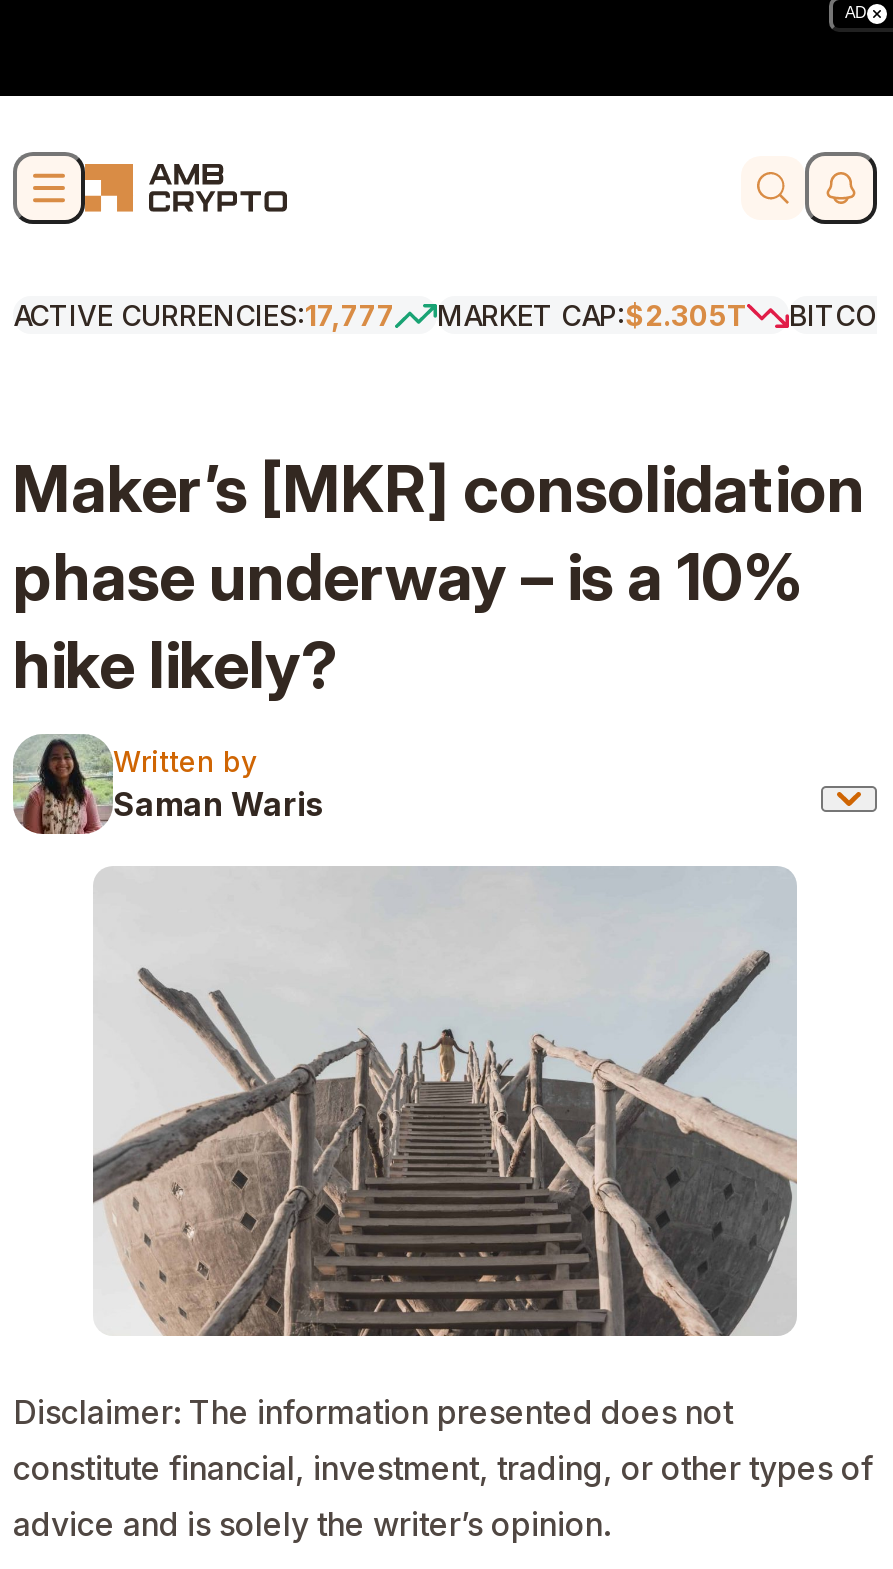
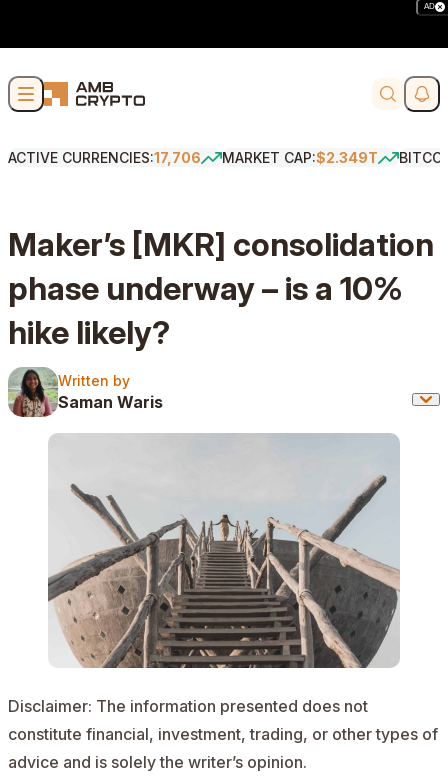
- ACTIVE CURRENCIES:17,777
+ ACTIVE CURRENCIES:17,706

- MARKET CAP:$2.305T
+ MARKET CAP:$2.349T
